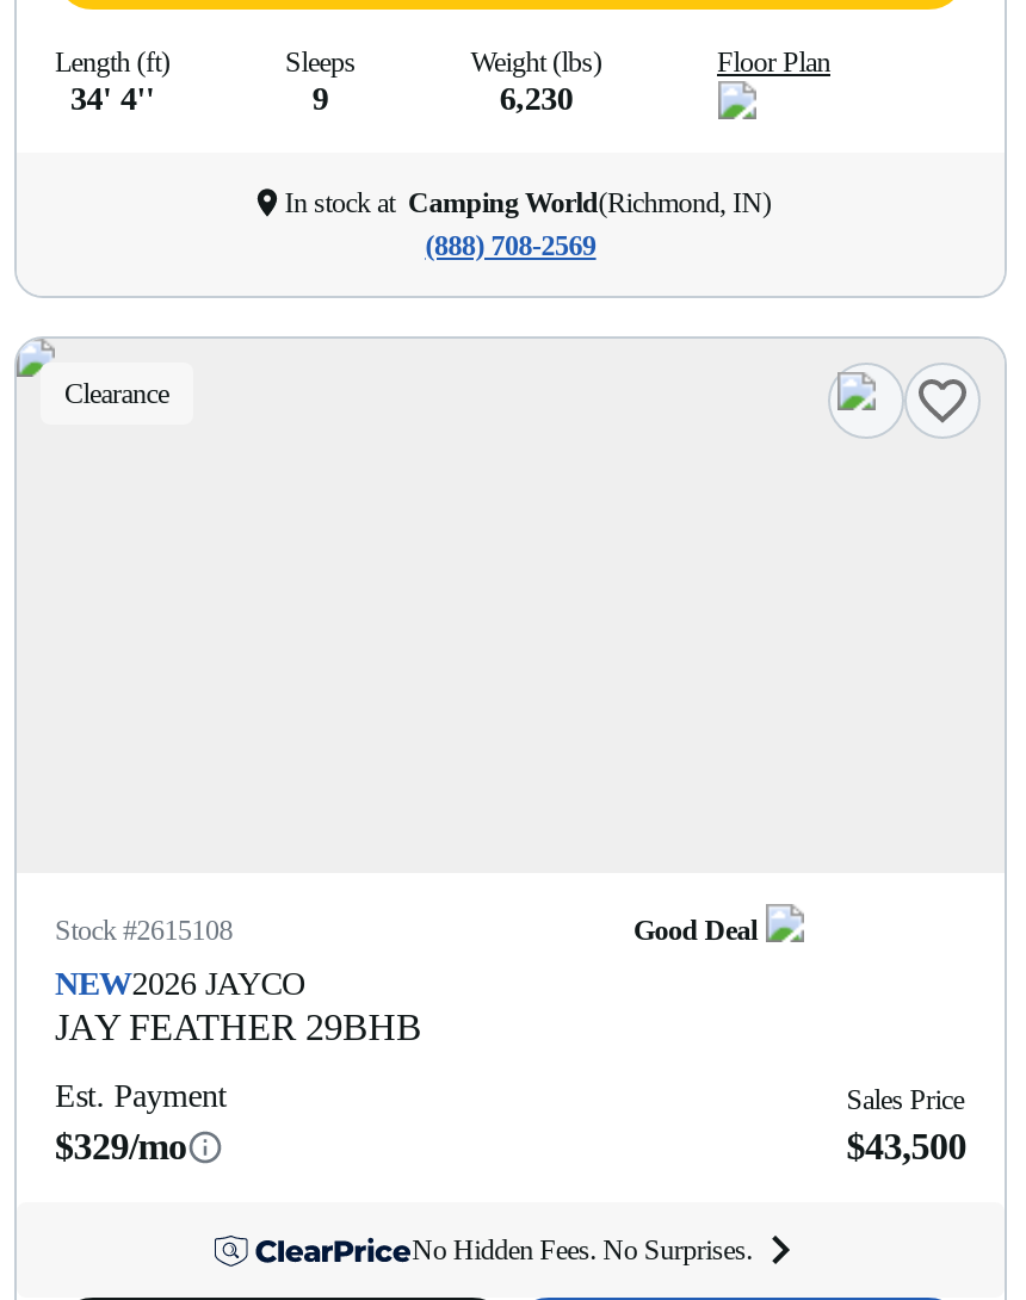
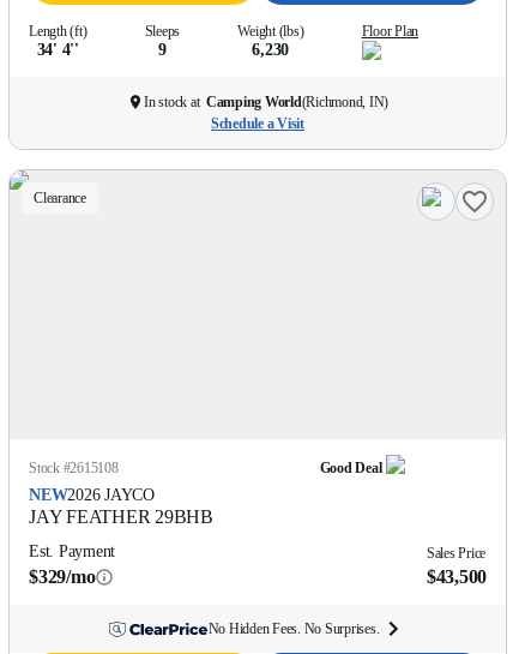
- (888) 708-2569
+ Schedule a Visit
